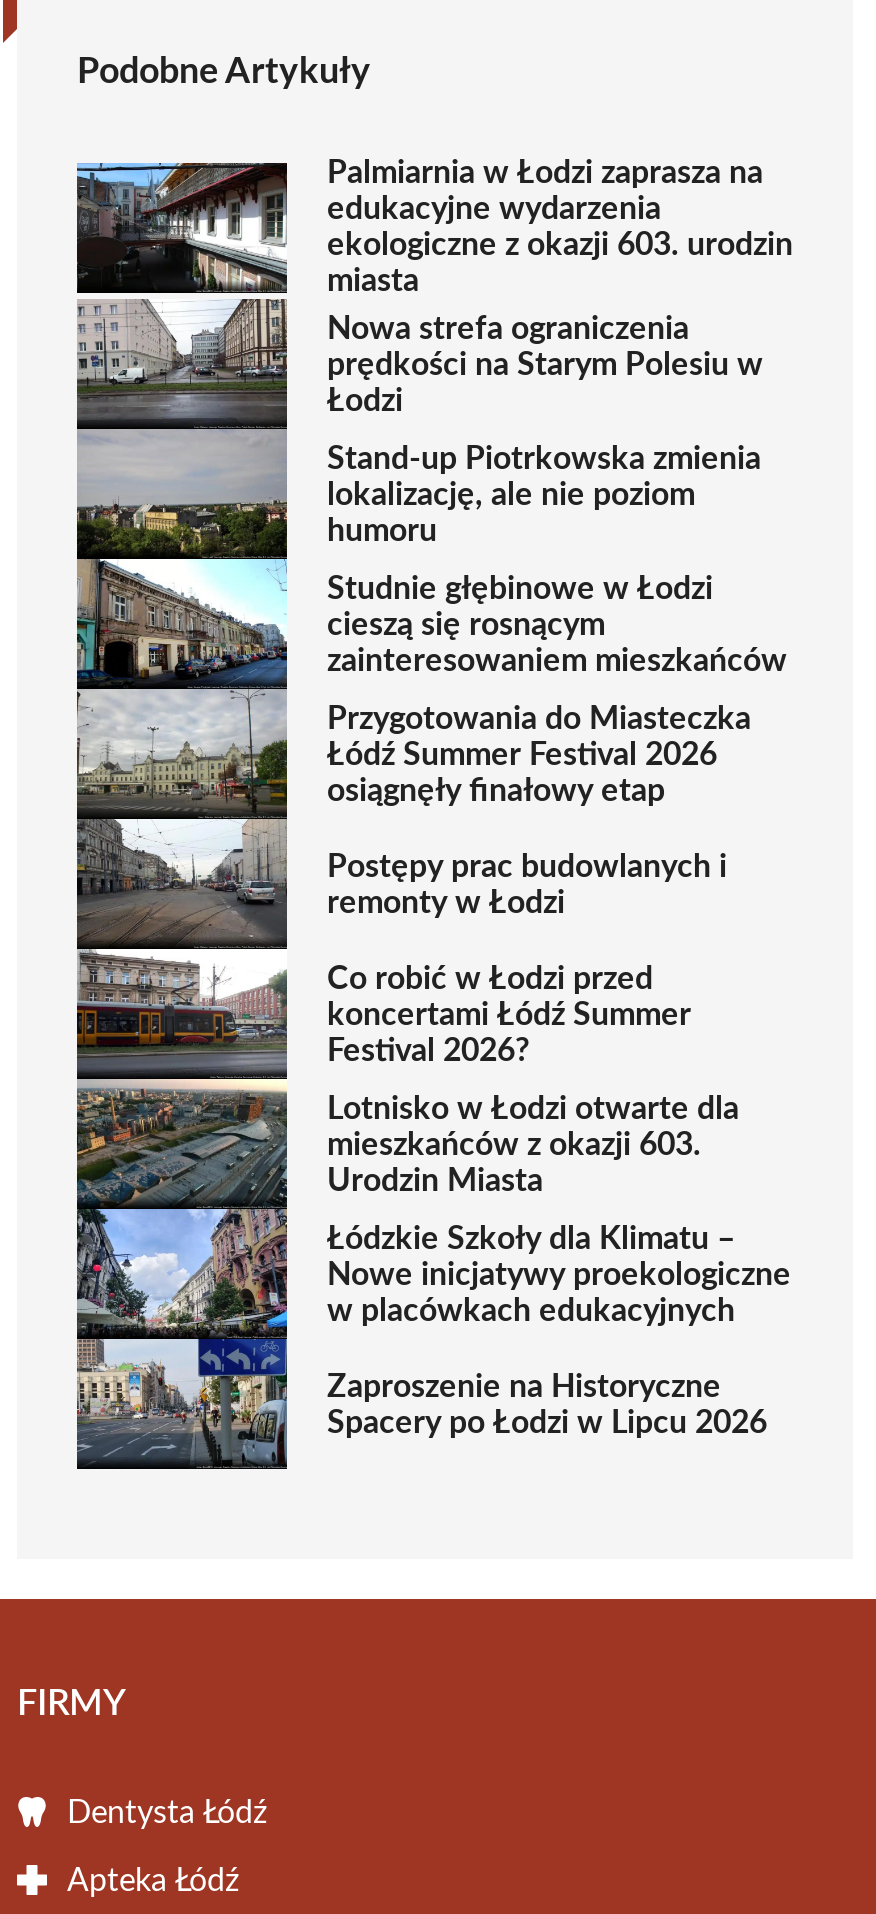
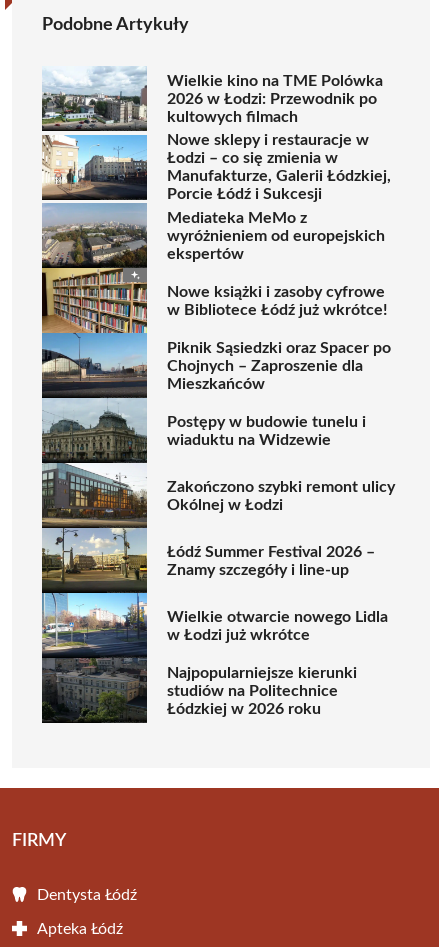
- [image]
- Palmiarnia w Łodzi zaprasza na
- edukacyjne wydarzenia
- ekologiczne z okazji 603. urodzin
- miasta
+ [image]
+ Wielkie kino na TME Polówka
+ 2026 w Łodzi: Przewodnik po
+ kultowych filmach

- Nowa strefa ograniczenia
- prędkości na Starym Polesiu w
- Łodzi
+ Nowe sklepy i restauracje w
+ Łodzi – co się zmienia w
+ Manufakturze, Galerii Łódzkiej,
+ Porcie Łódź i Sukcesji

- Stand-up Piotrkowska zmienia
- lokalizację, ale nie poziom
- humoru
+ Mediateka MeMo z
+ wyróżnieniem od europejskich
+ ekspertów

- Studnie głębinowe w Łodzi
- cieszą się rosnącym
- zainteresowaniem mieszkańców
+ Nowe książki i zasoby cyfrowe
+ w Bibliotece Łódź już wkrótce!

- Przygotowania do Miasteczka
- Łódź Summer Festival 2026
- osiągnęły finałowy etap
+ Piknik Sąsiedzki oraz Spacer po
+ Chojnych – Zaproszenie dla
+ Mieszkańców

- Postępy prac budowlanych i
- remonty w Łodzi
+ Postępy w budowie tunelu i
+ wiaduktu na Widzewie

- Co robić w Łodzi przed
- koncertami Łódź Summer
- Festival 2026?
+ Zakończono szybki remont ulicy
+ Okólnej w Łodzi

- Lotnisko w Łodzi otwarte dla
- mieszkańców z okazji 603.
- Urodzin Miasta
+ Łódź Summer Festival 2026 –
+ Znamy szczegóły i line-up

- Łódzkie Szkoły dla Klimatu –
- Nowe inicjatywy proekologiczne
- w placówkach edukacyjnych
+ Wielkie otwarcie nowego Lidla
+ w Łodzi już wkrótce

- Zaproszenie na Historyczne
- Spacery po Łodzi w Lipcu 2026
+ Najpopularniejsze kierunki
+ studiów na Politechnice
+ Łódzkiej w 2026 roku
